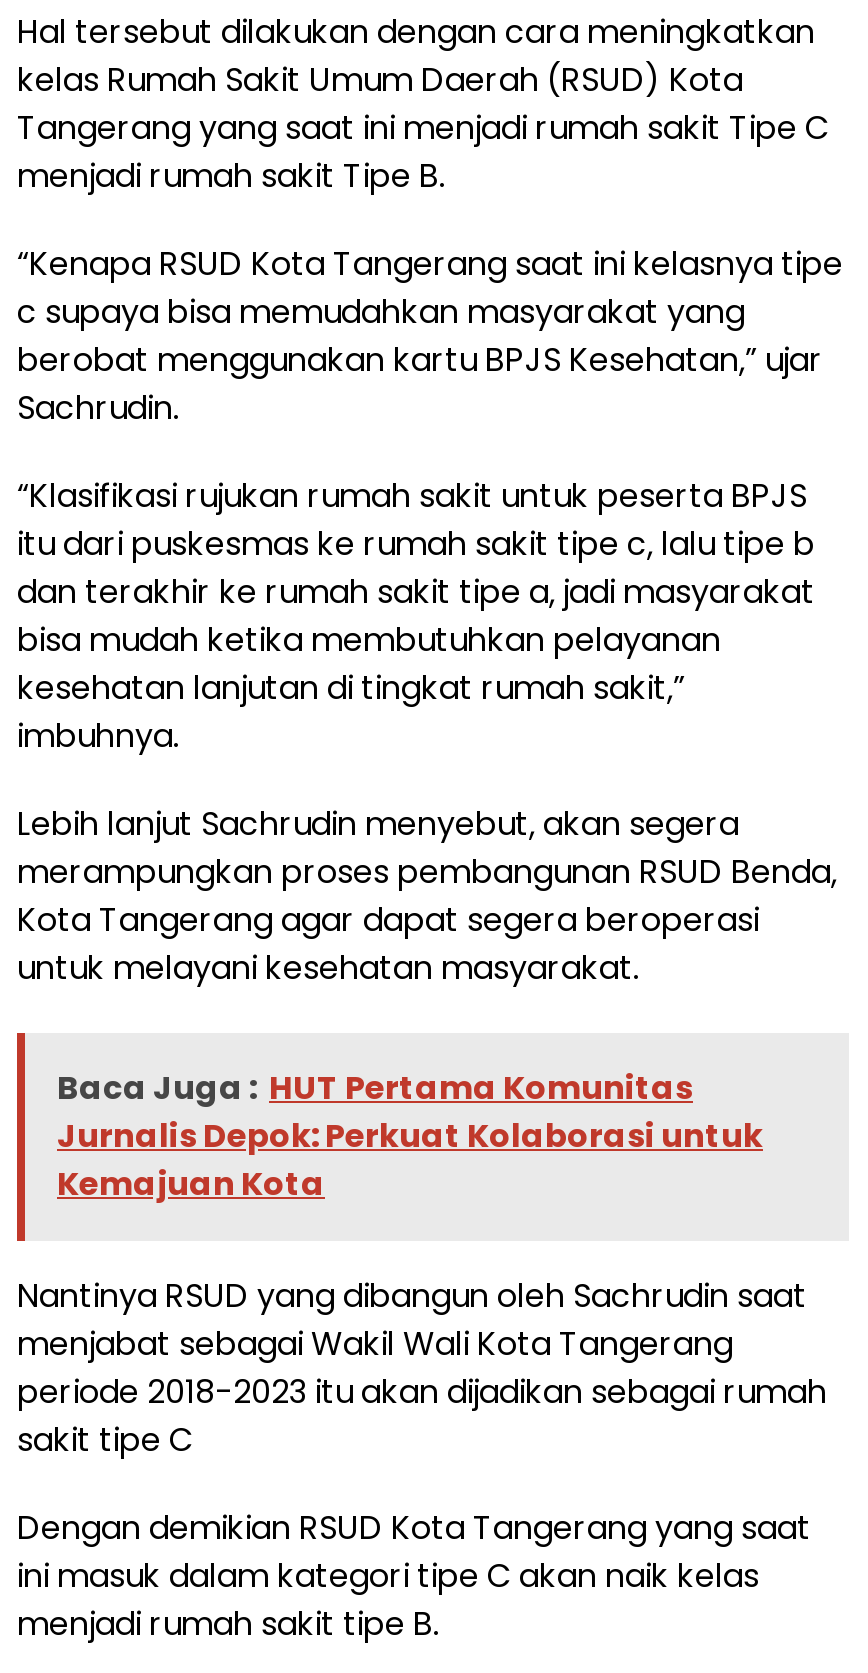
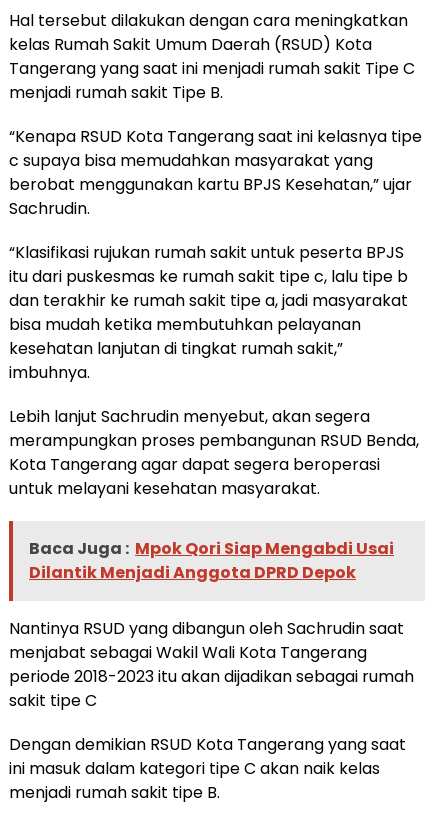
- Baca Juga : HUT Pertama Komunitas
- Jurnalis Depok: Perkuat Kolaborasi untuk
- Kemajuan Kota
+ Baca Juga : Mpok Qori Siap Mengabdi Usai
+ Dilantik Menjadi Anggota DPRD Depok
